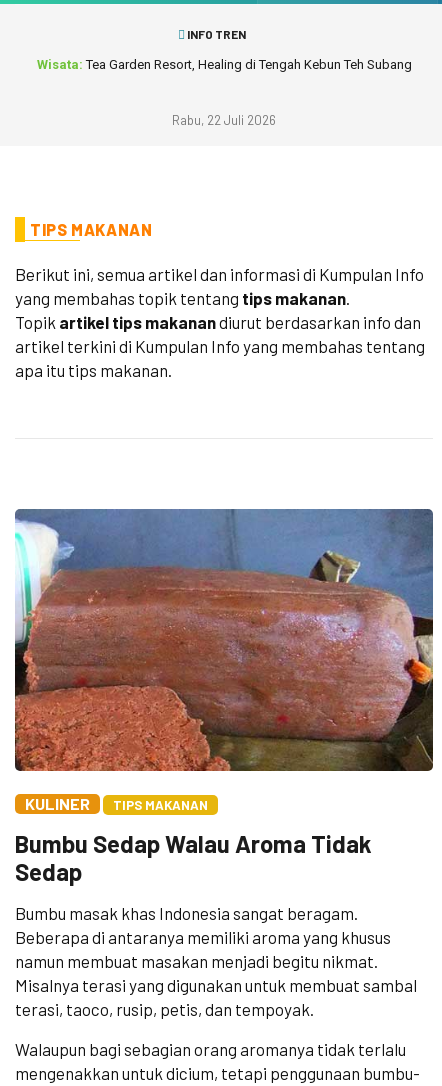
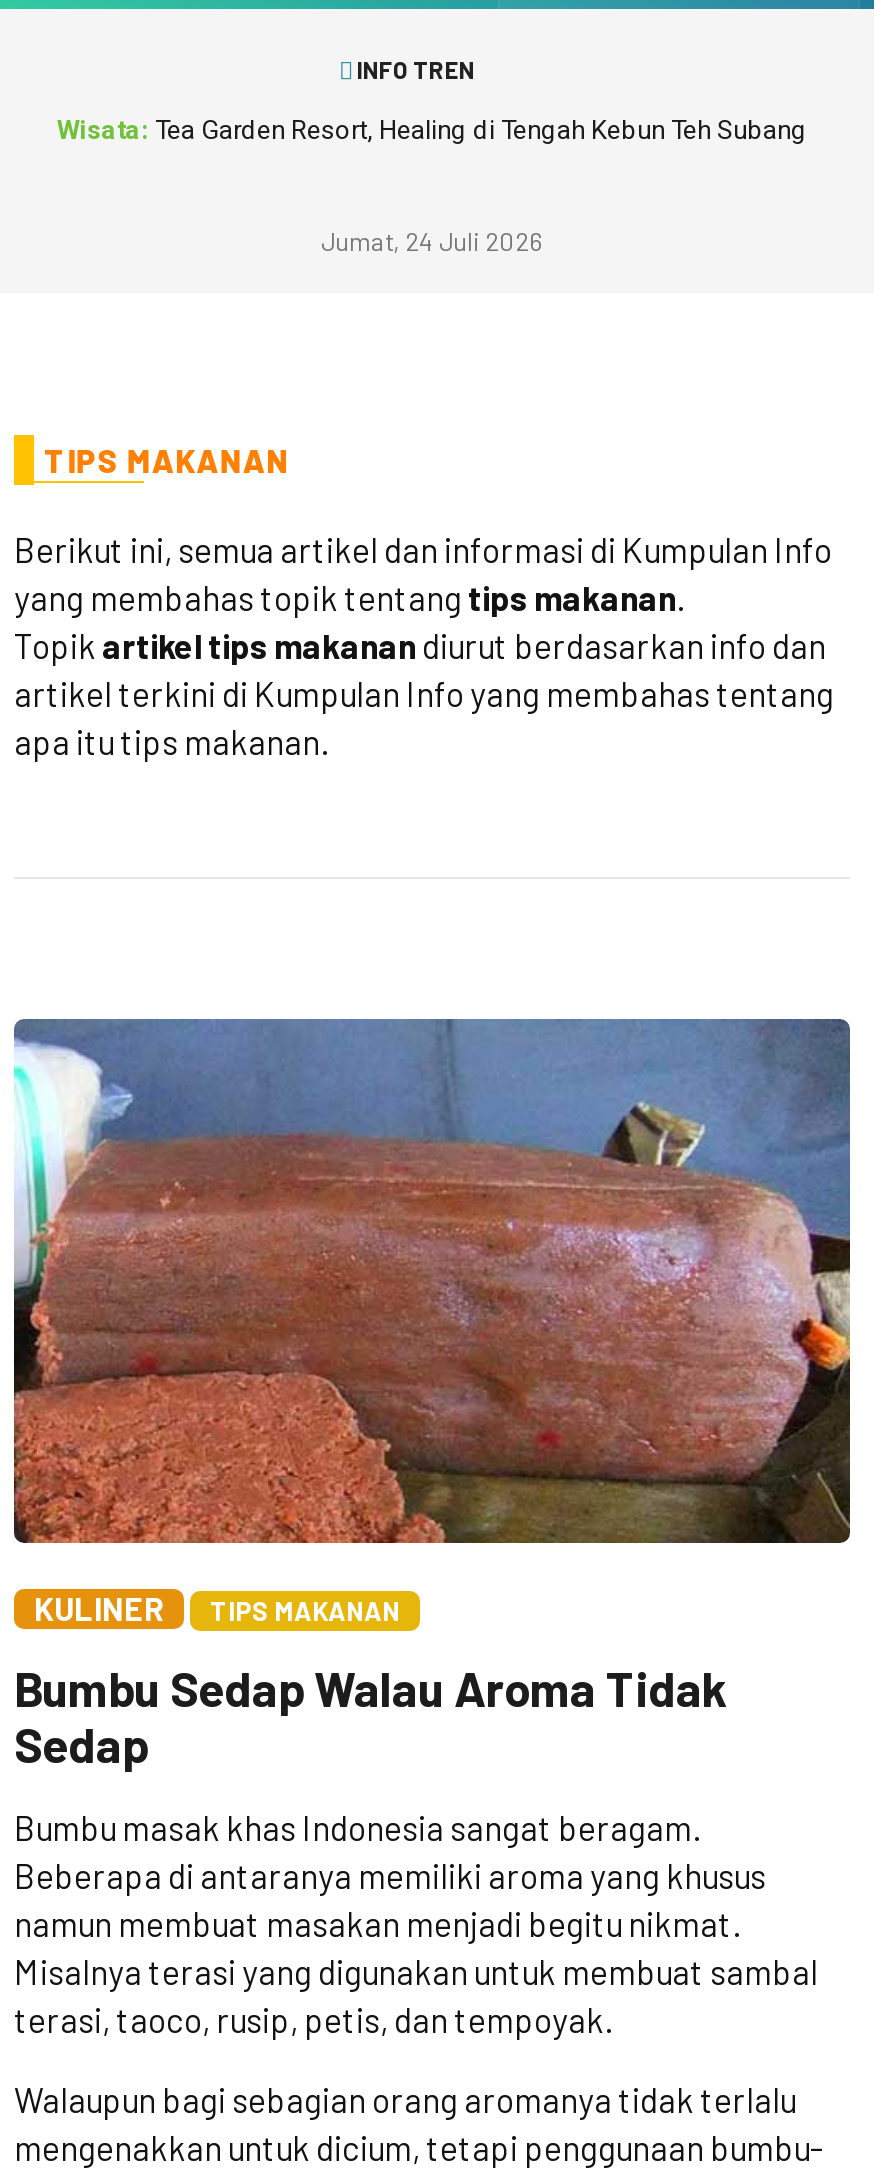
- Rabu, 22 Juli 2026
+ Jumat, 24 Juli 2026
